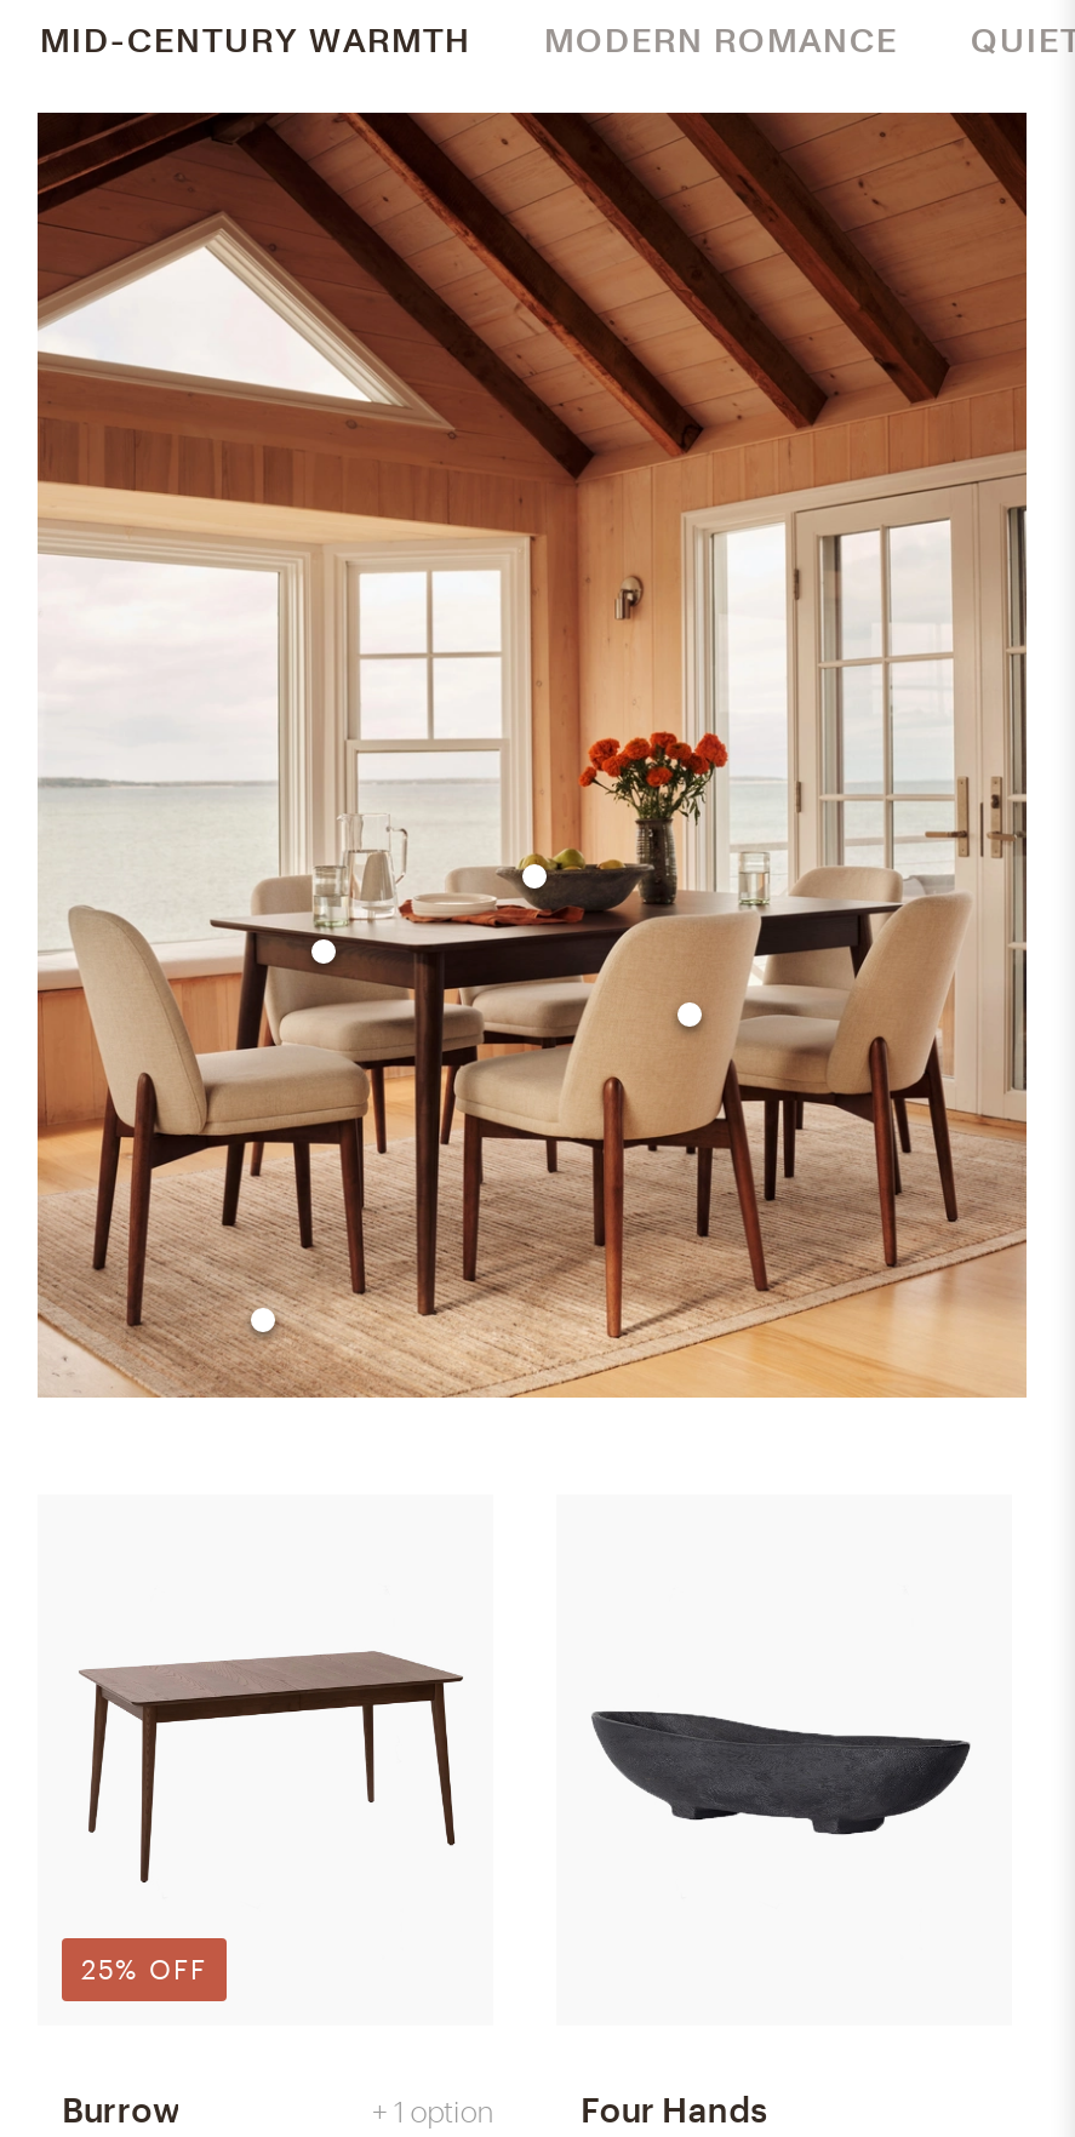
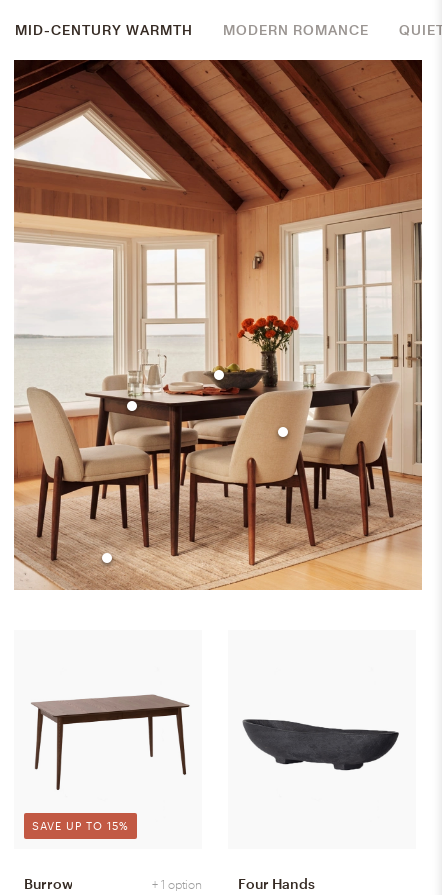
- 25% OFF
+ SAVE UP TO 15%
